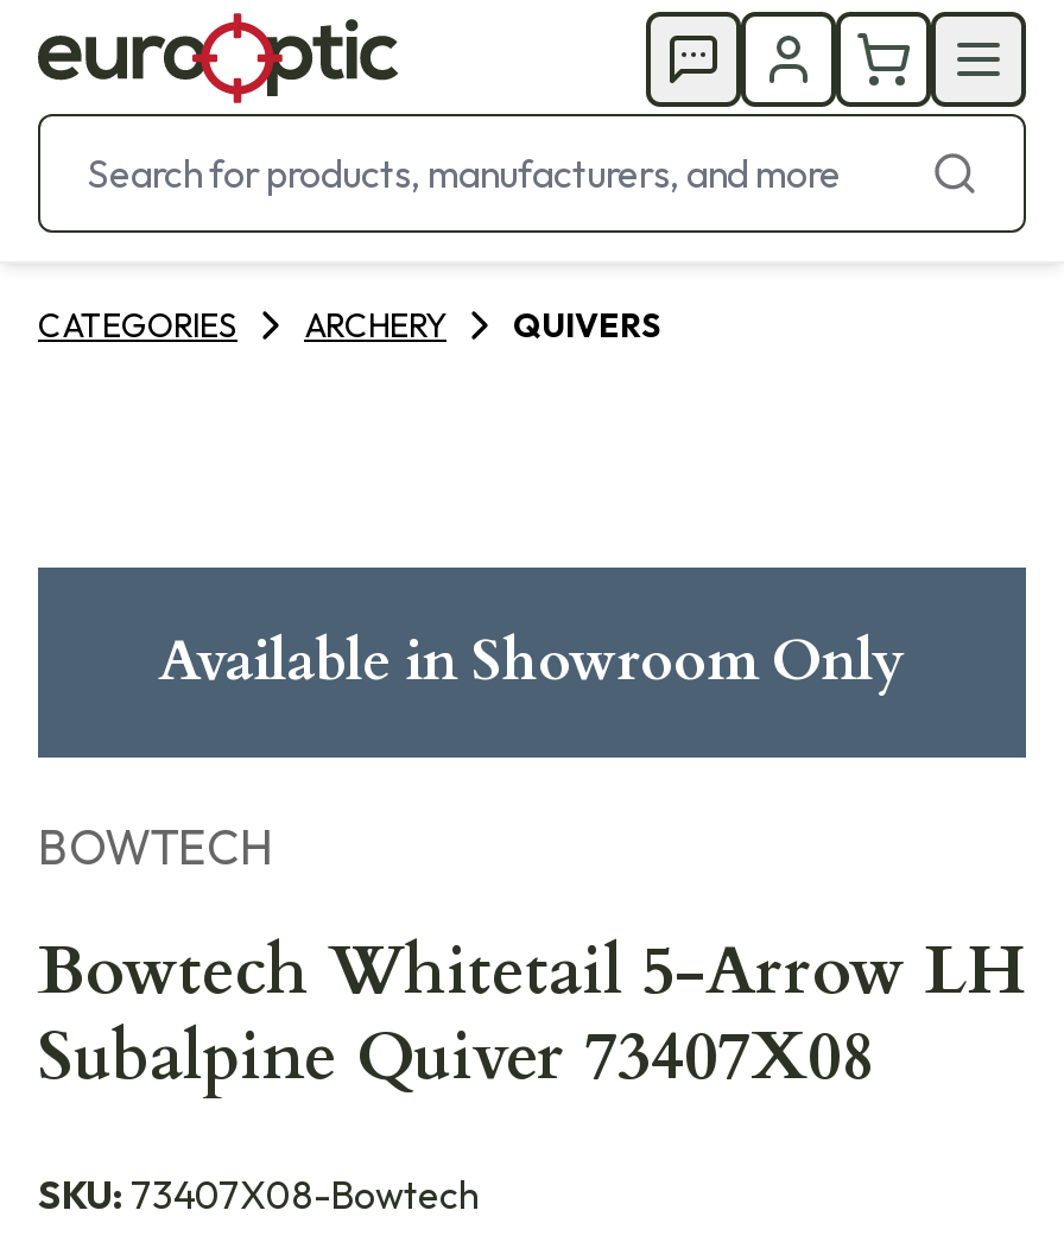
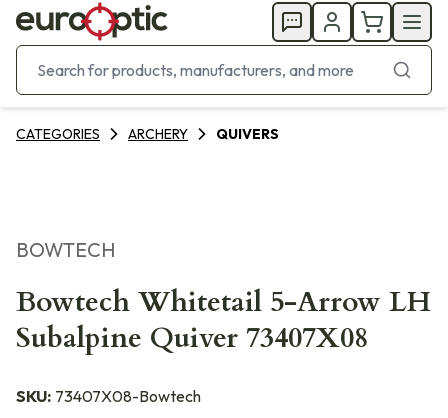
- Available in Showroom Only
